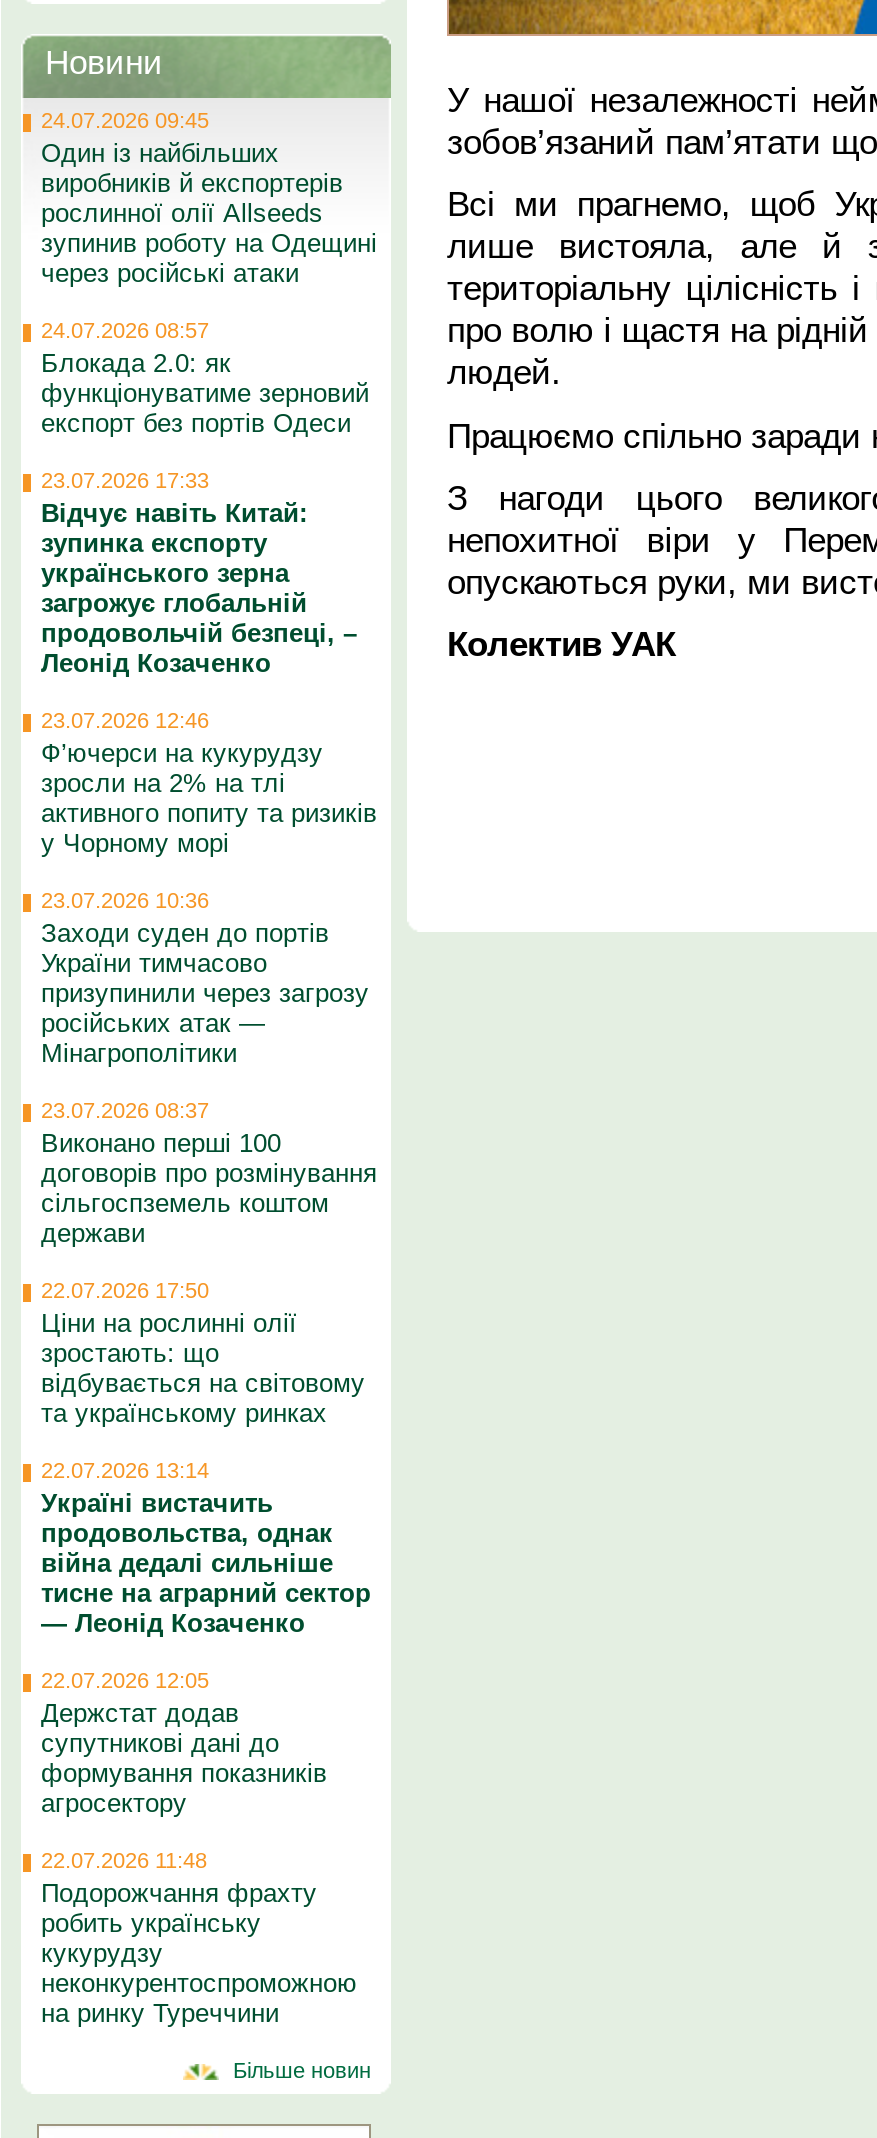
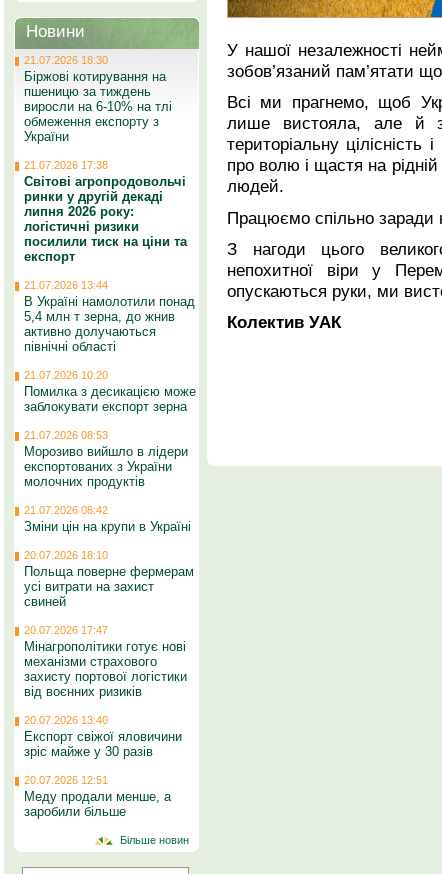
- 24.07.2026 09:45
- Один із найбільших
- виробників й експортерів
- рослинної олії Allseeds
- зупинив роботу на Одещині
- через російські атаки
+ 21.07.2026 18:30
+ Біржові котирування на
+ пшеницю за тиждень
+ виросли на 6-10% на тлі
+ обмеження експорту з
+ України

- 24.07.2026 08:57
- Блокада 2.0: як
- функціонуватиме зерновий
- експорт без портів Одеси
+ 21.07.2026 17:38
+ Світові агропродовольчі
+ ринки у другій декаді
+ липня 2026 року:
+ логістичні ризики
+ посилили тиск на ціни та
+ експорт

- 23.07.2026 17:33
- Відчує навіть Китай:
- зупинка експорту
- українського зерна
- загрожує глобальній
- продовольчій безпеці, –
- Леонід Козаченко
+ 21.07.2026 13:44
+ В Україні намолотили понад
+ 5,4 млн т зерна, до жнив
+ активно долучаються
+ північні області

- 23.07.2026 12:46
- Ф’ючерси на кукурудзу
- зросли на 2% на тлі
- активного попиту та ризиків
- у Чорному морі
+ 21.07.2026 10:20
+ Помилка з десикацією може
+ заблокувати експорт зерна

- 23.07.2026 10:36
- Заходи суден до портів
- України тимчасово
- призупинили через загрозу
- російських атак —
- Мінагрополітики
+ 21.07.2026 08:53
+ Морозиво вийшло в лідери
+ експортованих з України
+ молочних продуктів

- 23.07.2026 08:37
- Виконано перші 100
- договорів про розмінування
- сільгоспземель коштом
- держави
+ 21.07.2026 08:42
+ Зміни цін на крупи в Україні

- 22.07.2026 17:50
- Ціни на рослинні олії
- зростають: що
- відбувається на світовому
- та українському ринках
+ 20.07.2026 18:10
+ Польща поверне фермерам
+ усі витрати на захист
+ свиней

- 22.07.2026 13:14
- Україні вистачить
- продовольства, однак
- війна дедалі сильніше
- тисне на аграрний сектор
- — Леонід Козаченко
+ 20.07.2026 17:47
+ Мінагрополітики готує нові
+ механізми страхового
+ захисту портової логістики
+ від воєнних ризиків

- 22.07.2026 12:05
- Держстат додав
- супутникові дані до
- формування показників
- агросектору
+ 20.07.2026 13:40
+ Експорт свіжої яловичини
+ зріс майже у 30 разів

- 22.07.2026 11:48
- Подорожчання фрахту
- робить українську
- кукурудзу
- неконкурентоспроможною
- на ринку Туреччини
+ 20.07.2026 12:51
+ Меду продали менше, а
+ заробили більше
